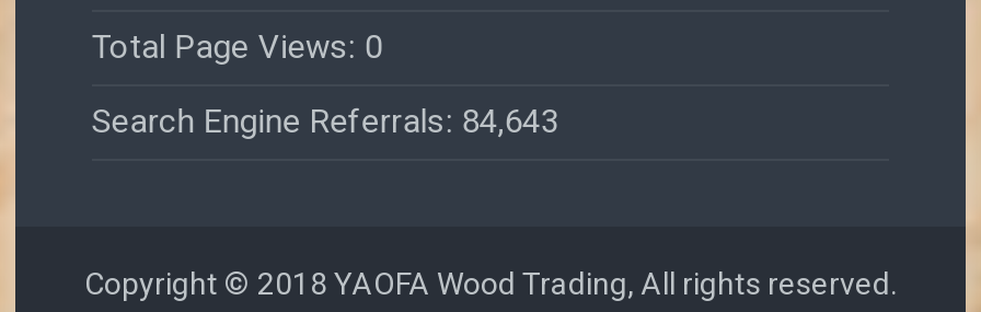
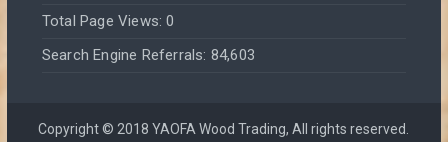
- Search Engine Referrals: 84,643
+ Search Engine Referrals: 84,603
